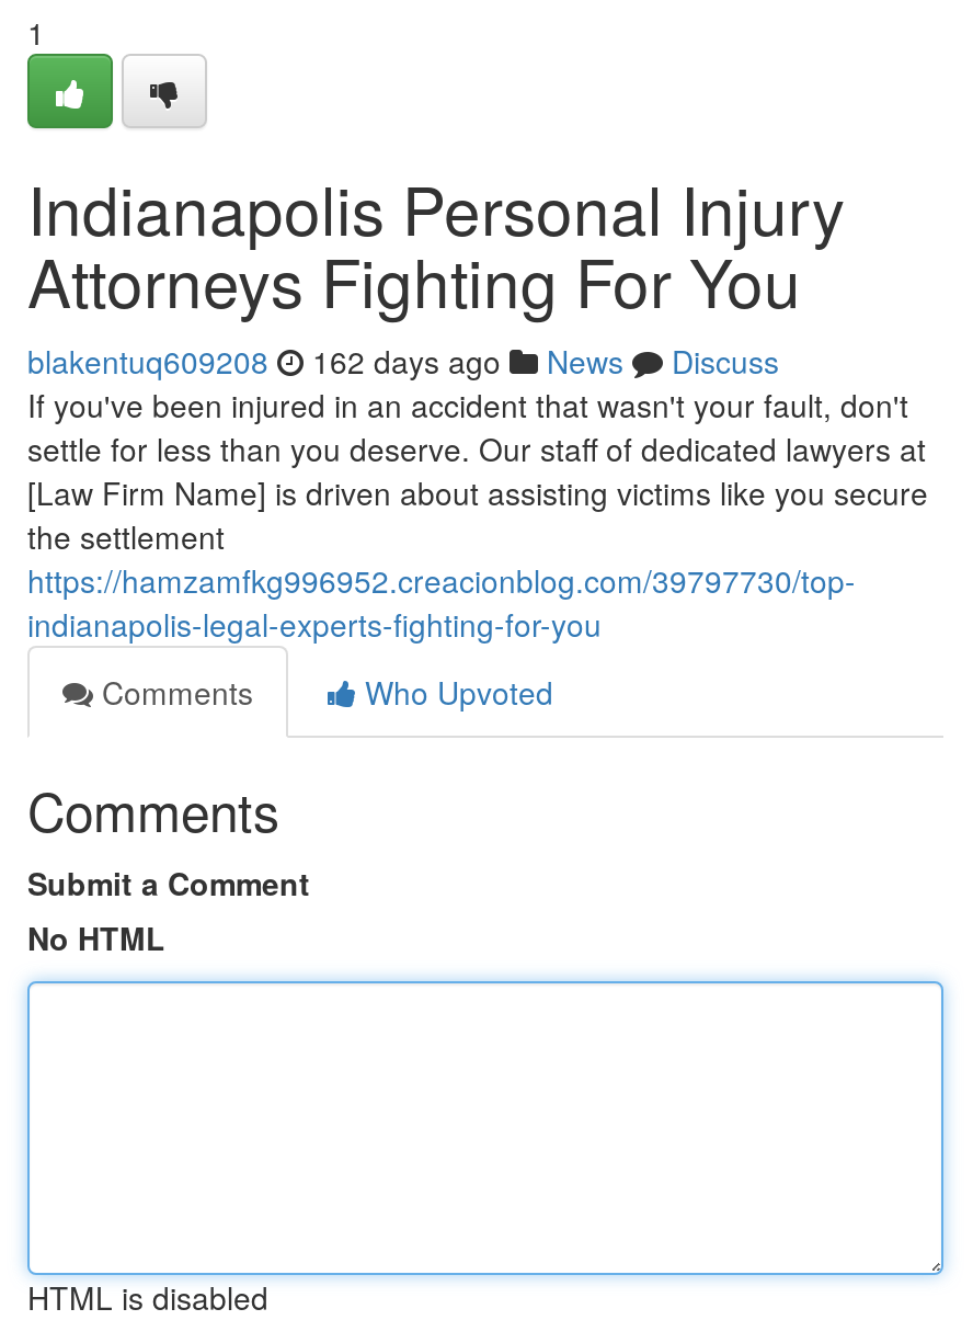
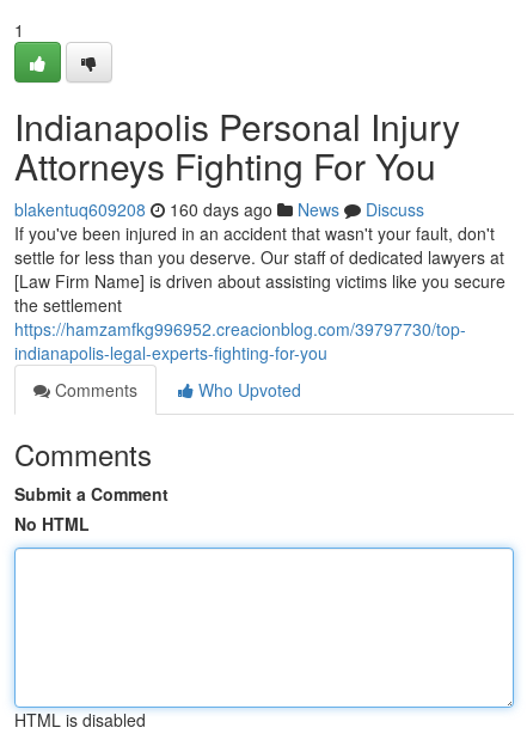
- blakentuq609208 162 days ago News Discuss
+ blakentuq609208 160 days ago News Discuss
